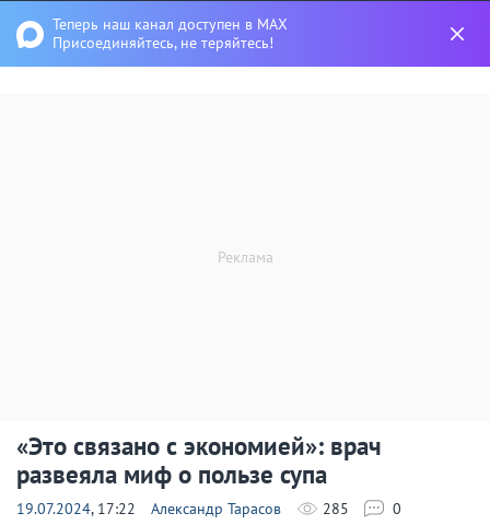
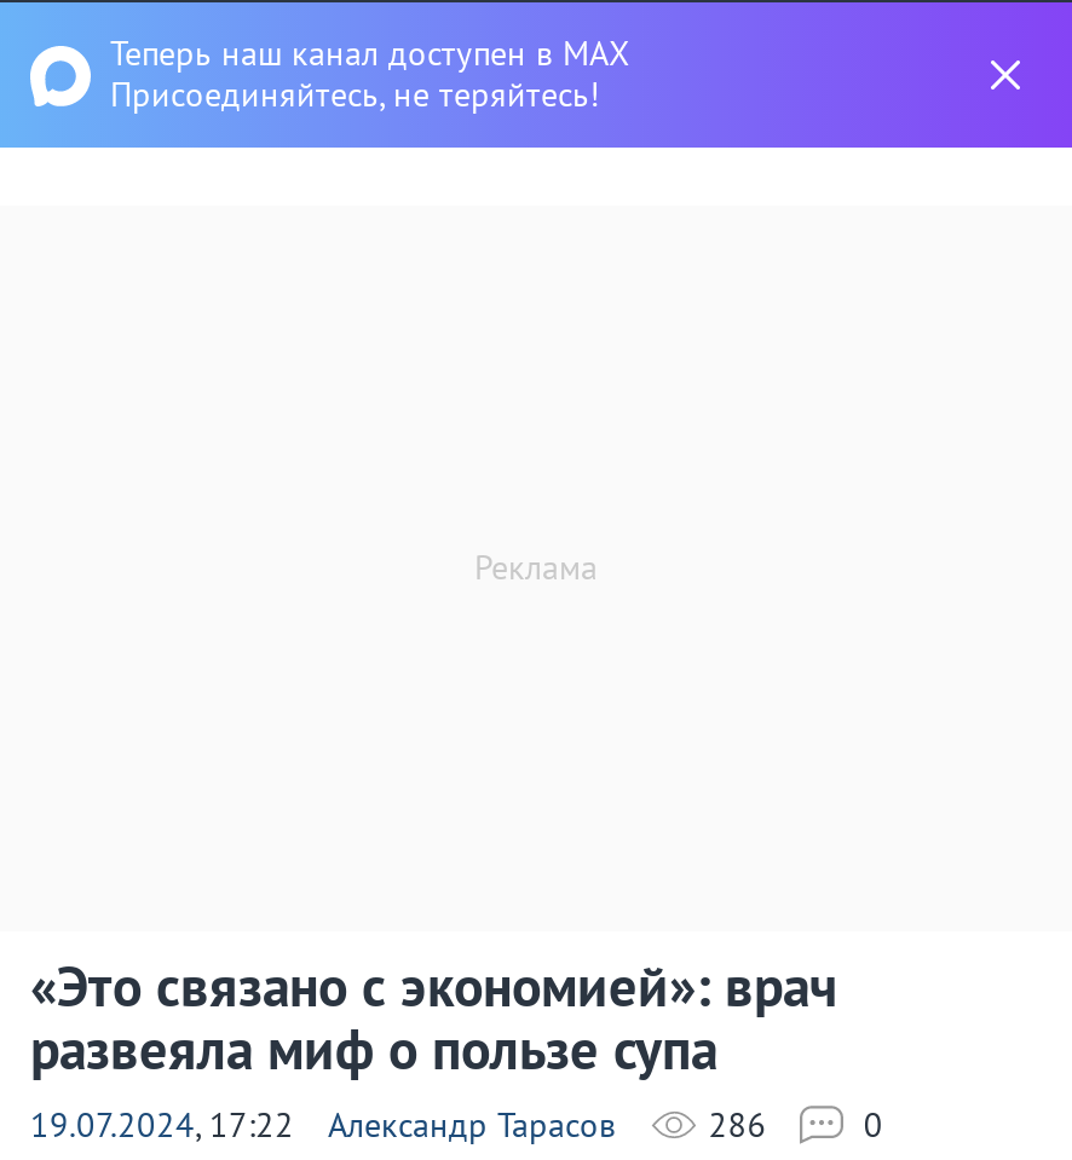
- 285
+ 286
